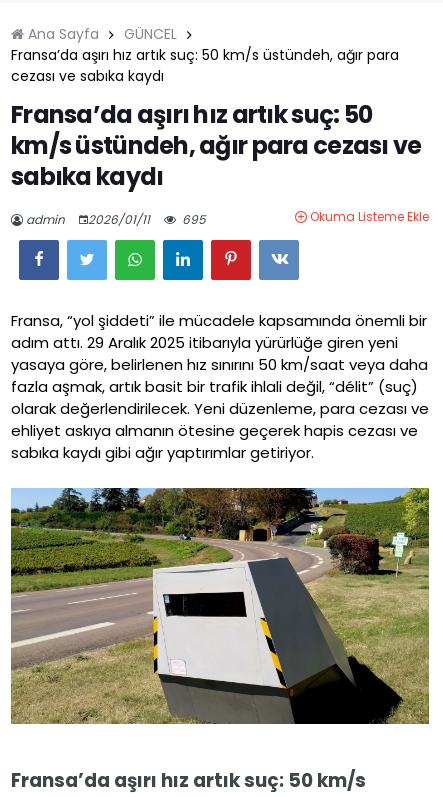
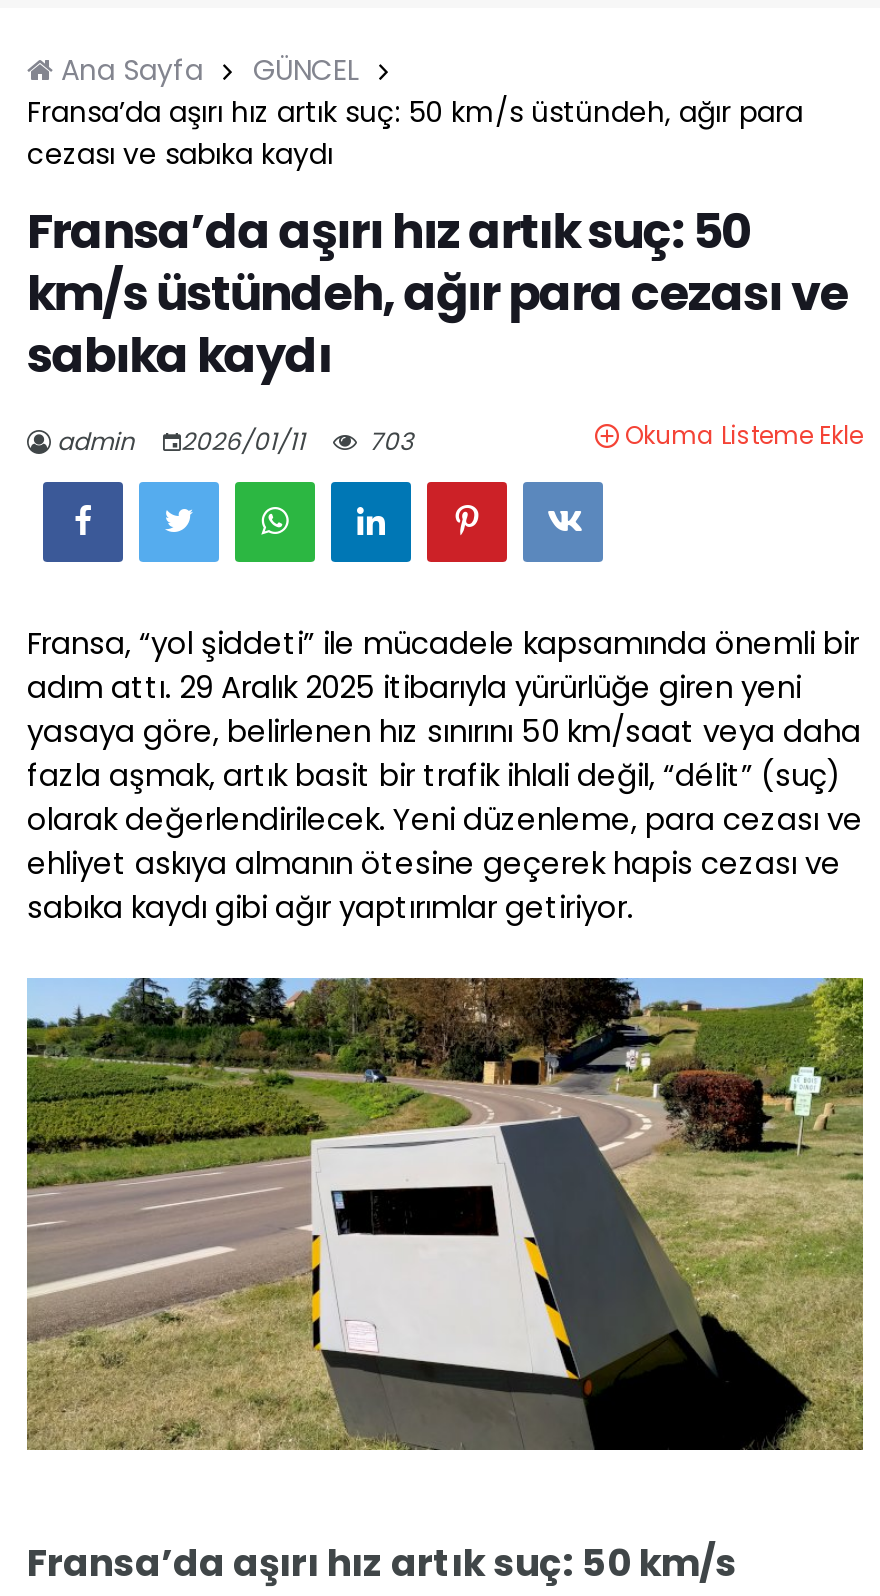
- 695
+ 703
